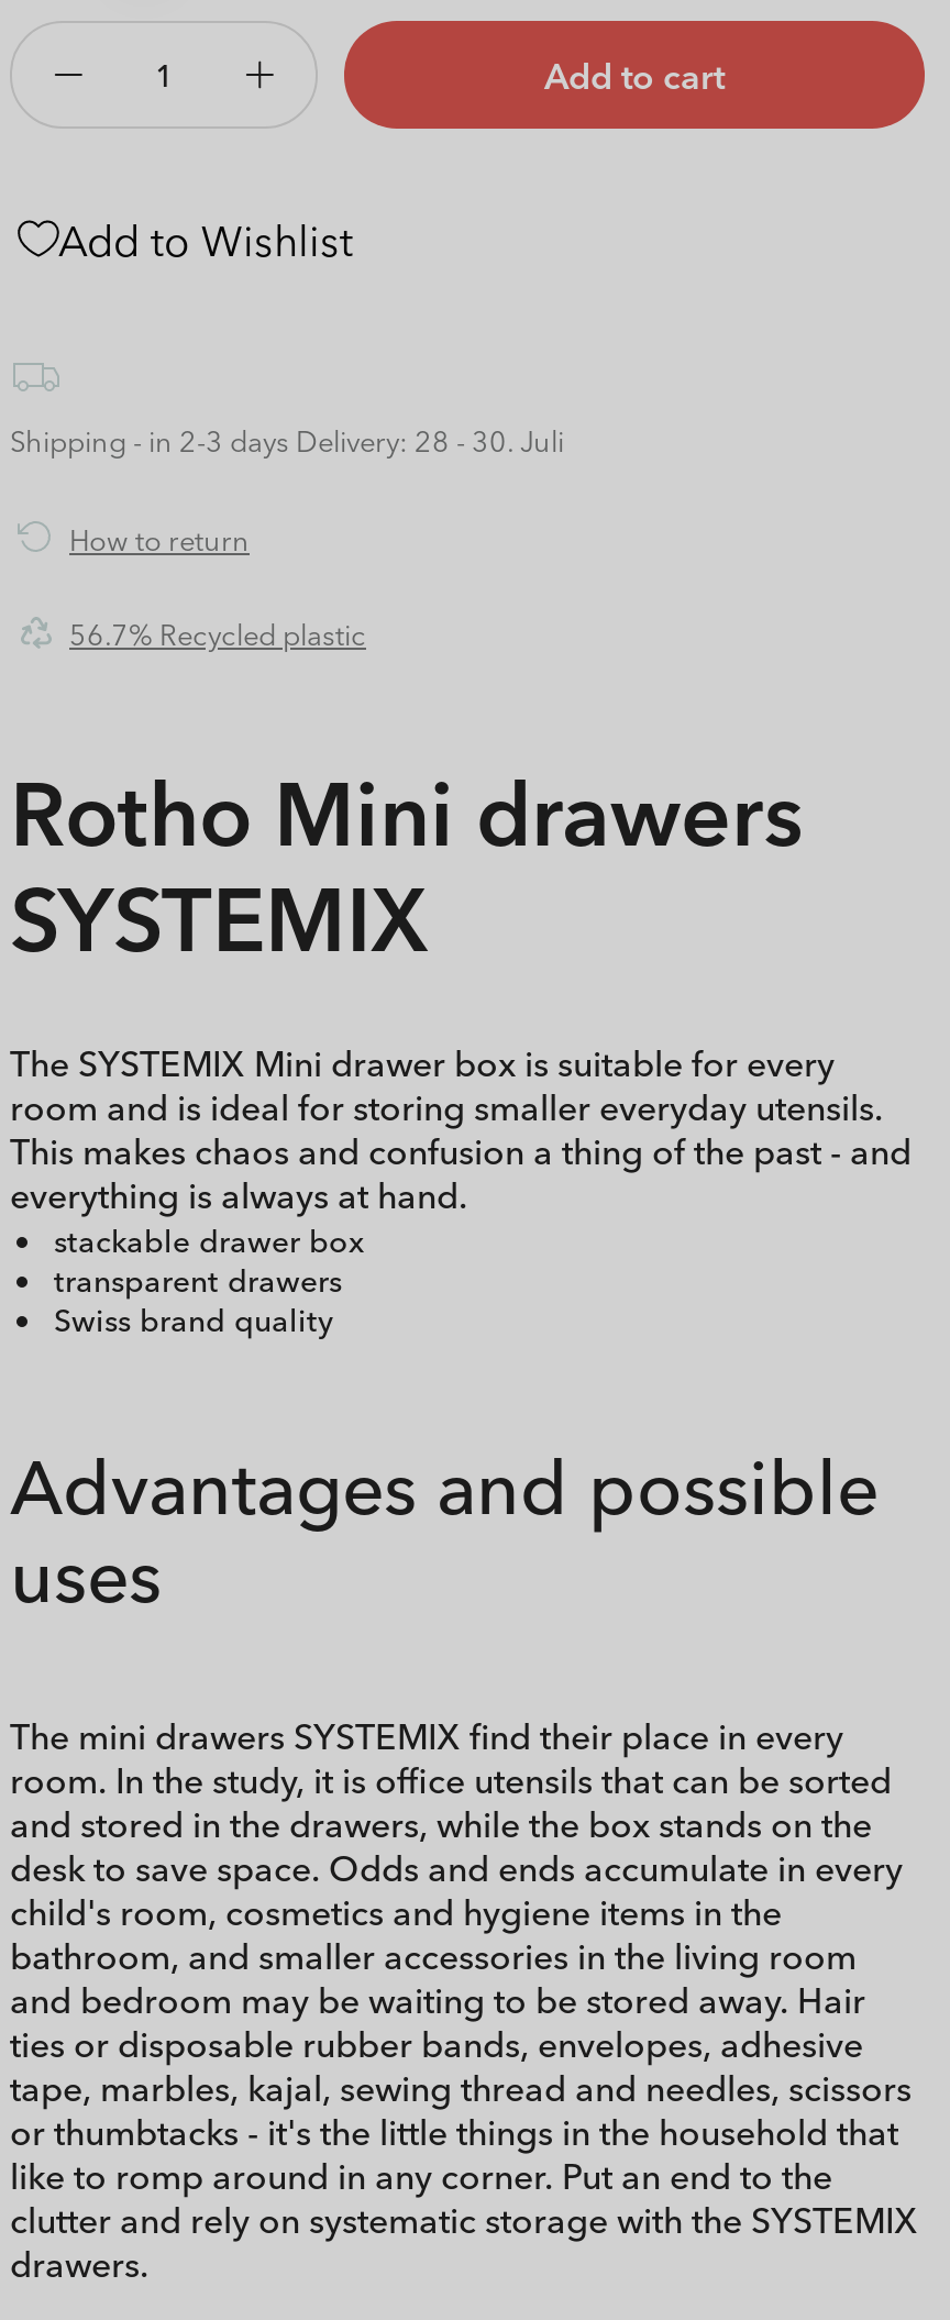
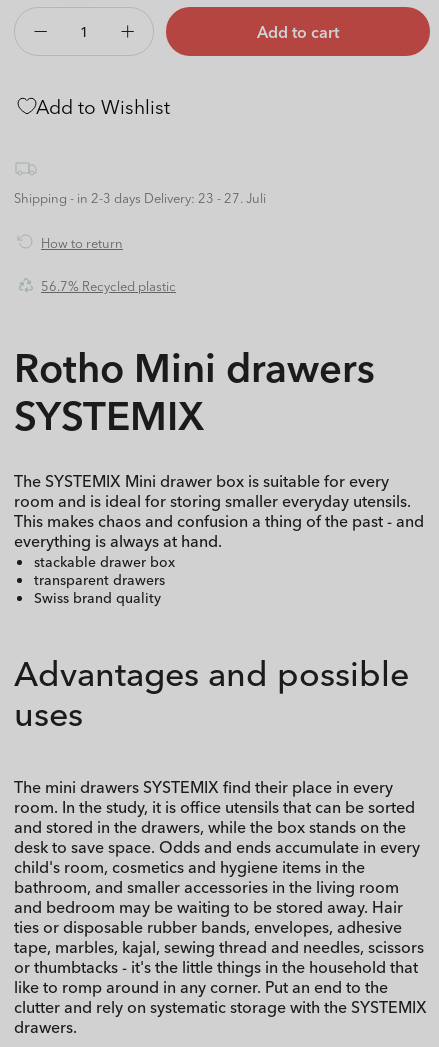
- Shipping - in 2-3 days Delivery: 28 - 30. Juli
+ Shipping - in 2-3 days Delivery: 23 - 27. Juli
